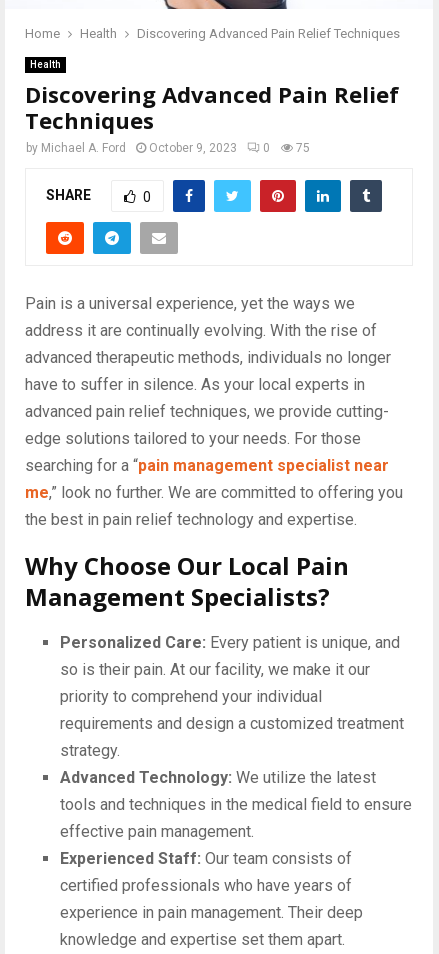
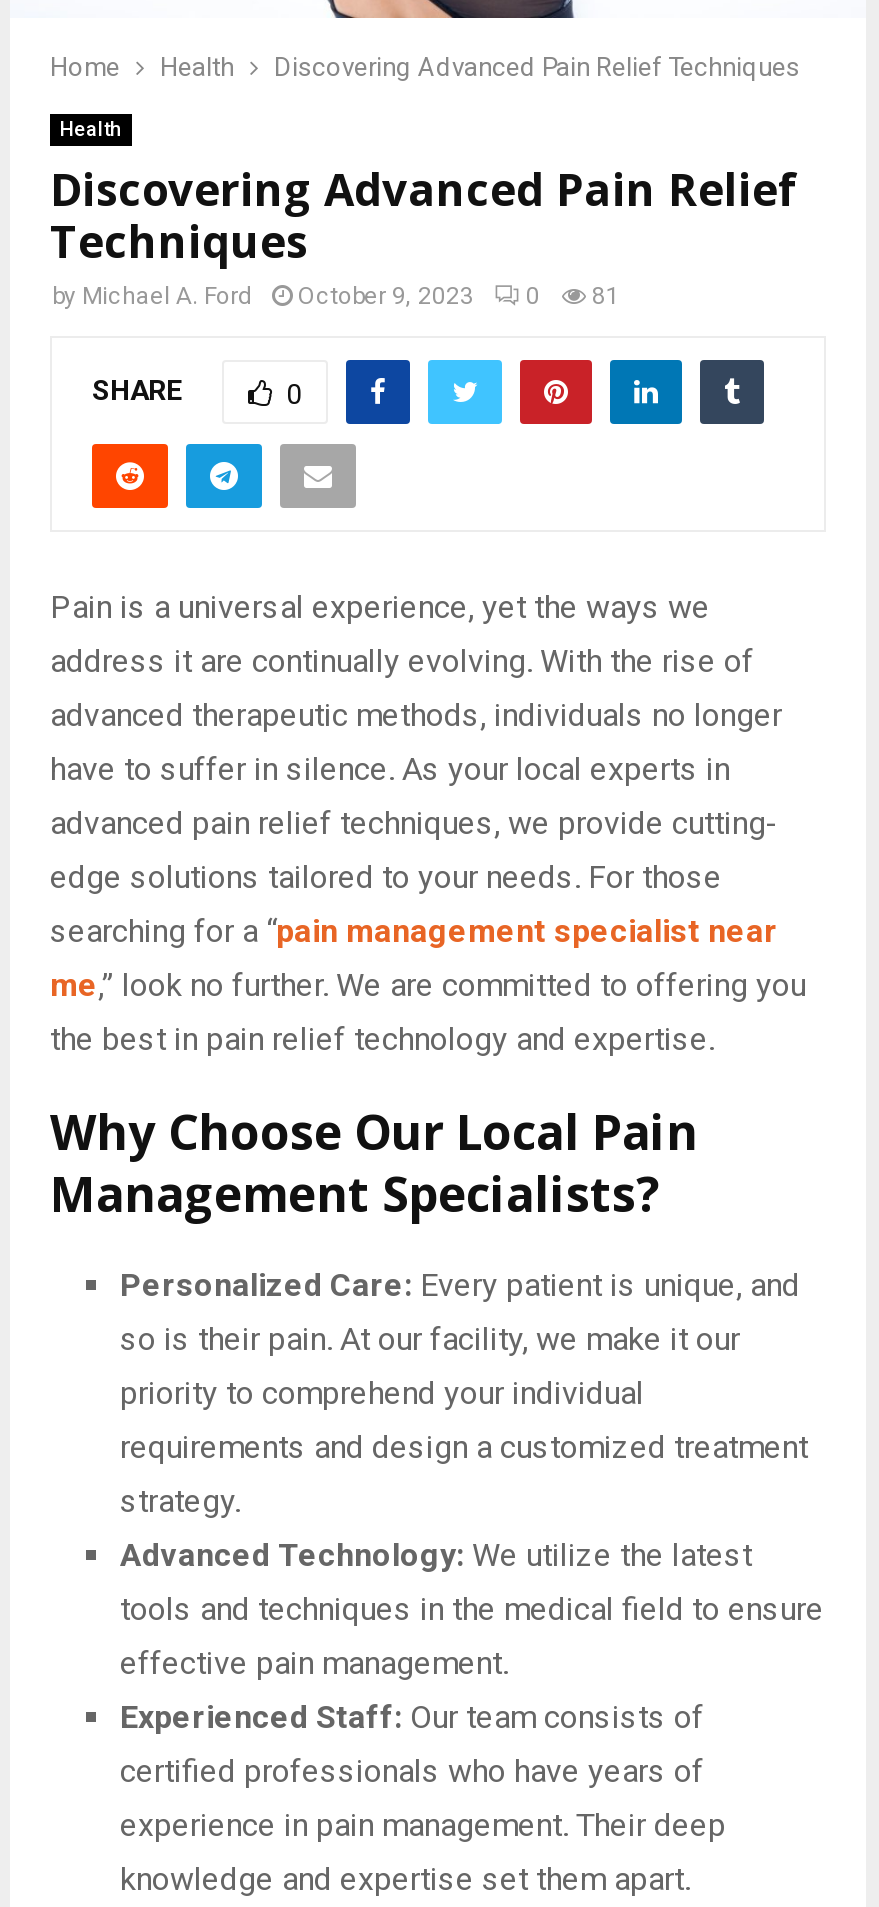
- by Michael A. Ford October 9, 2023 0 75
+ by Michael A. Ford October 9, 2023 0 81
